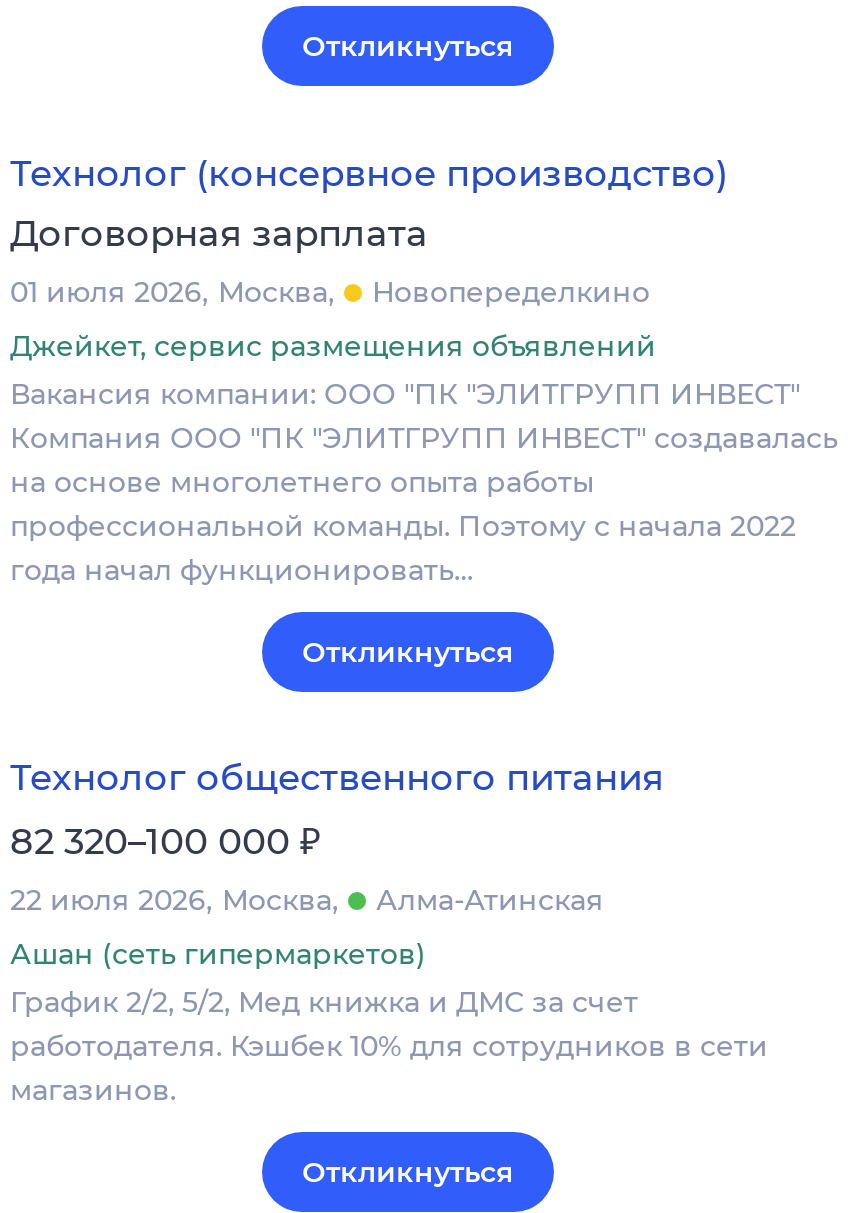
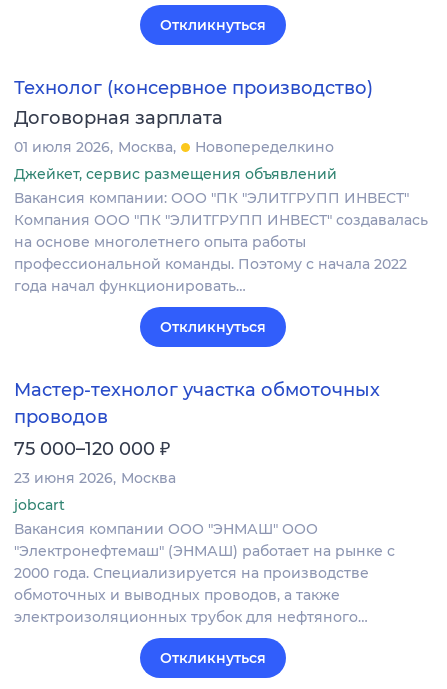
- Технолог общественного питания
- 82 320–100 000 ₽
- 22 июля 2026 Москва
- Алма-Атинская
+ Мастер-технолог участка обмоточных
+ проводов
+ 75 000–120 000 ₽
+ 23 июня 2026 Москва

- Ашан (сеть гипермаркетов)
- График 2/2, 5/2, Мед книжка и ДМС за счет
- работодателя. Кэшбек 10% для сотрудников в сети
- магазинов.
+ jobcart
+ Вакансия компании ООО "ЭНМАШ" ООО
+ "Электронефтемаш" (ЭНМАШ) работает на рынке с
+ 2000 года. Специализируется на производстве
+ обмоточных и выводных проводов, а также
+ электроизоляционных трубок для нефтяного…
